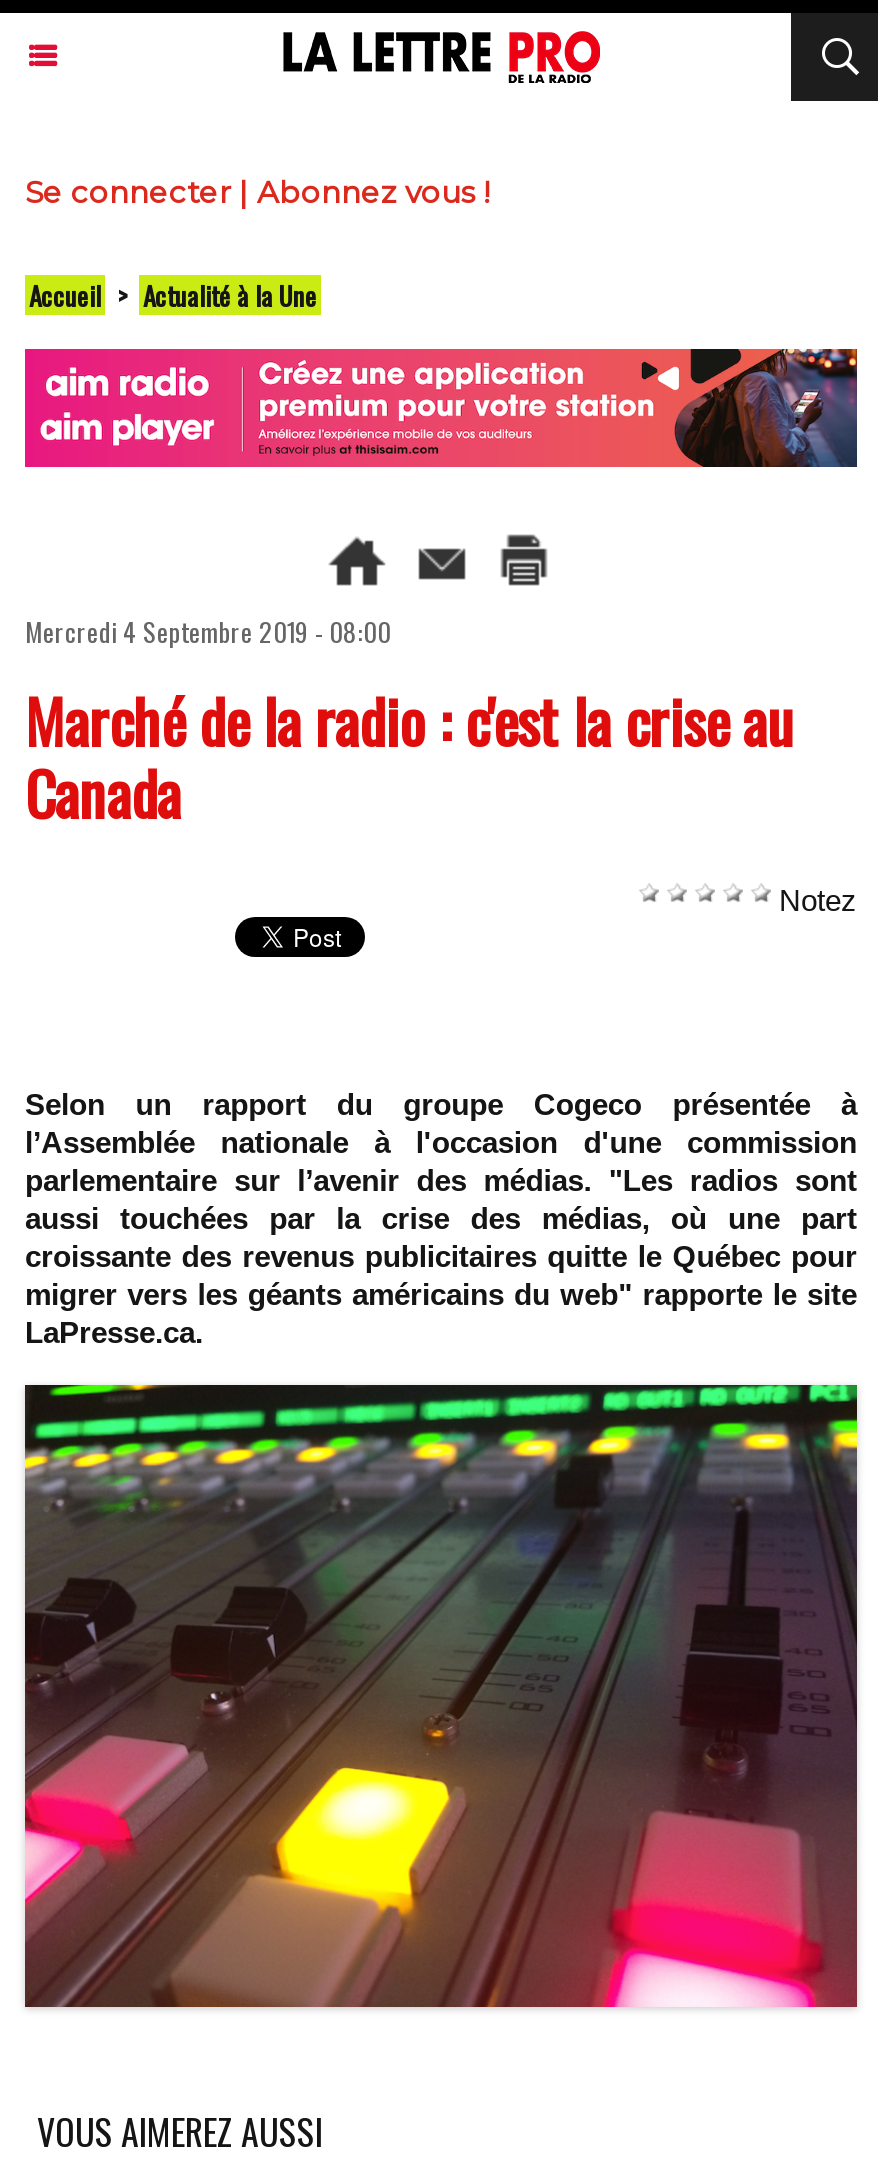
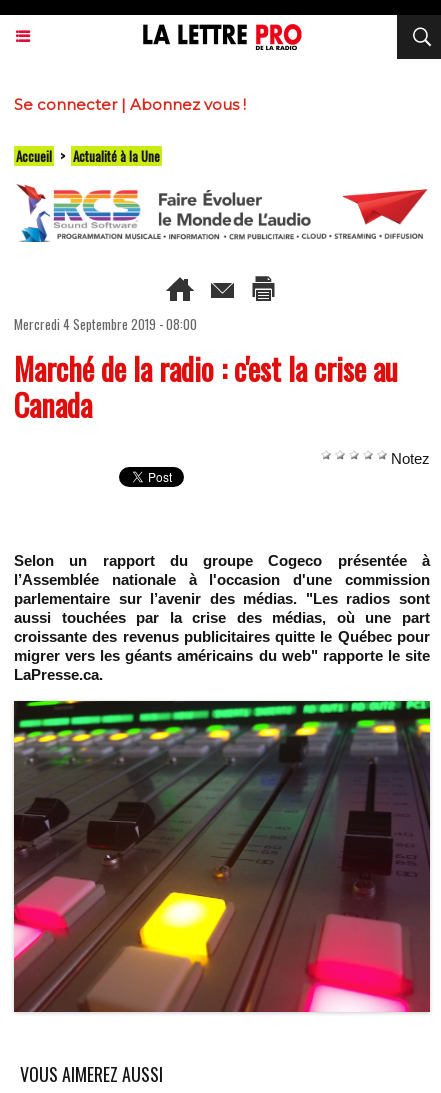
- [image]
+ [image]
